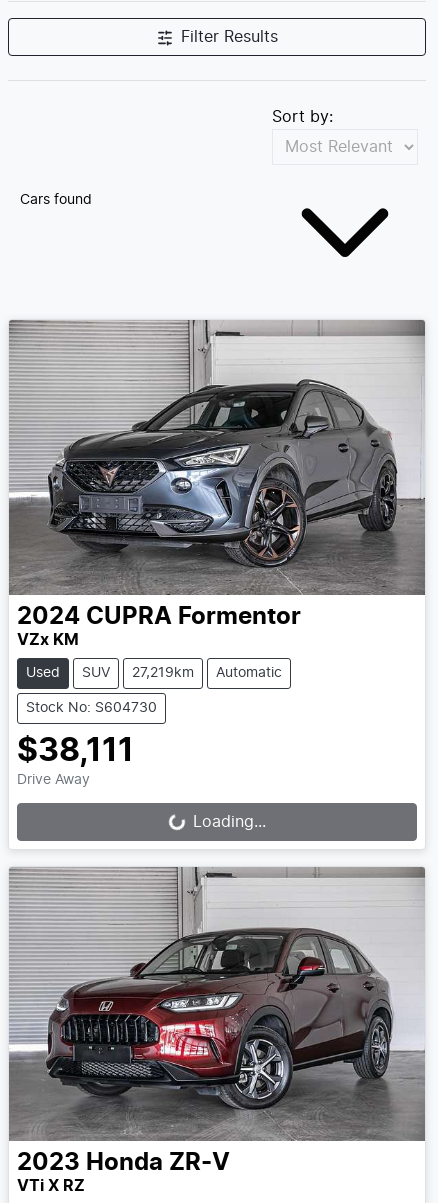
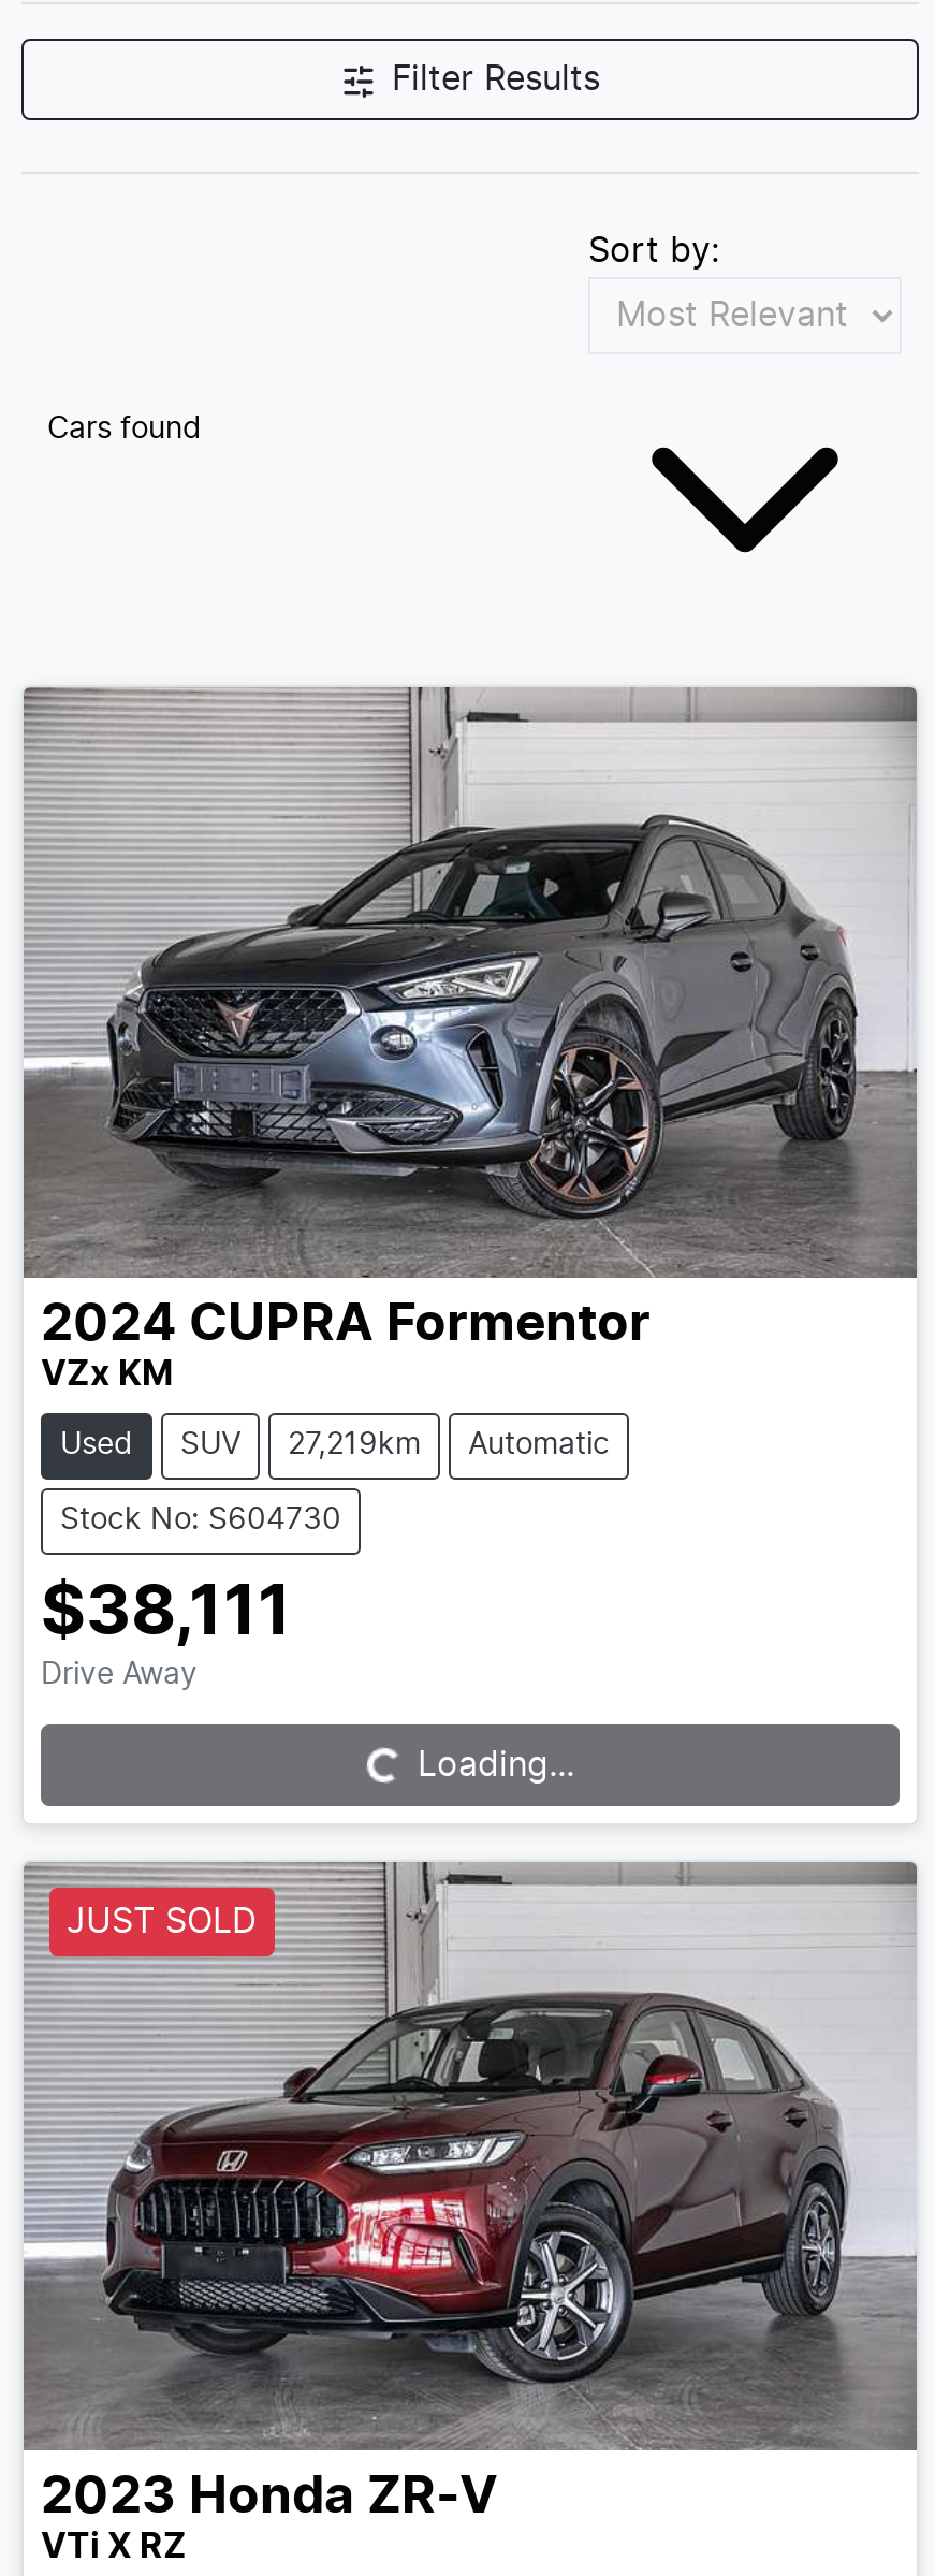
+ JUST SOLD
